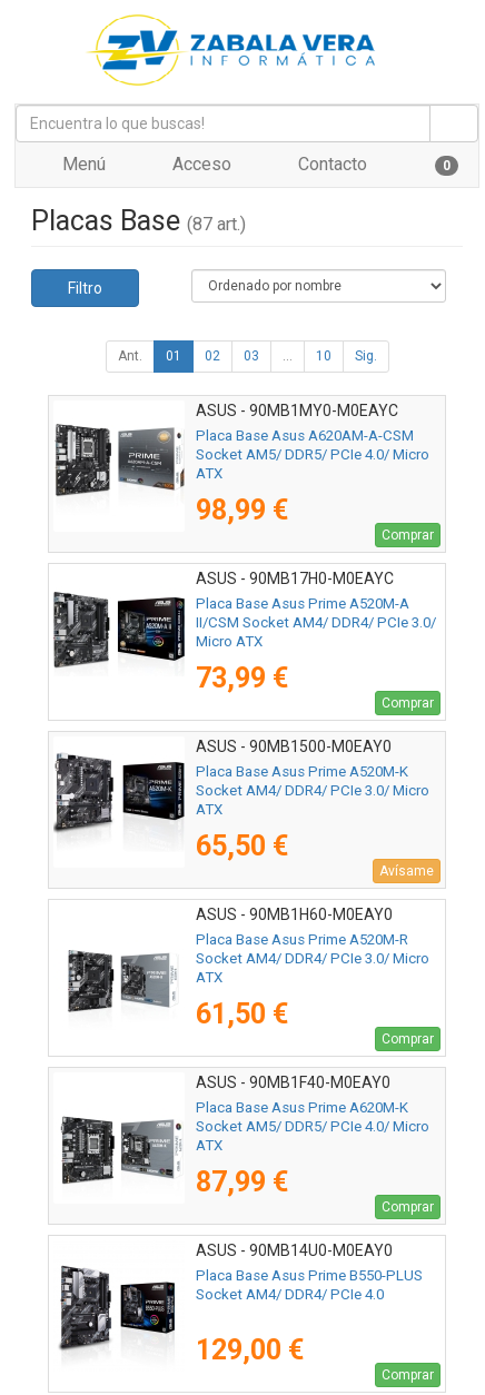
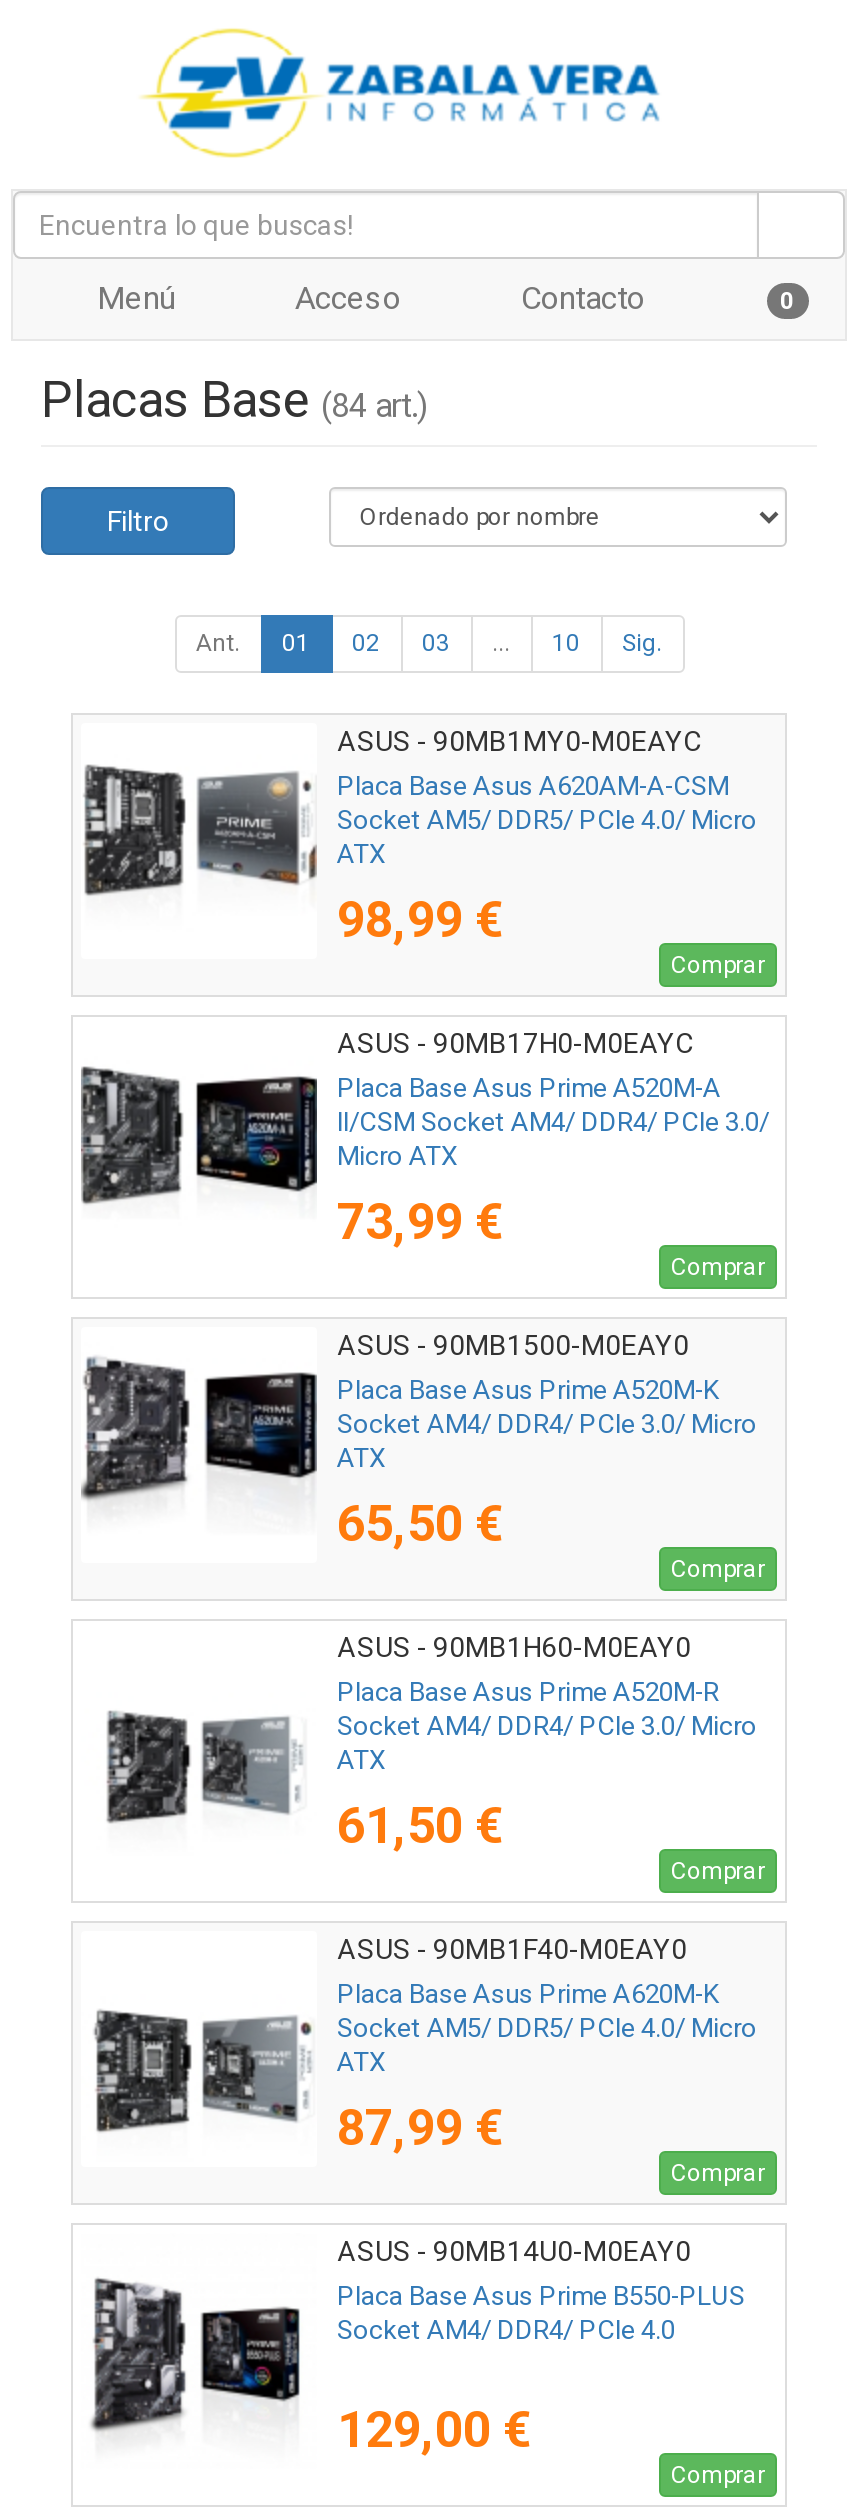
- Placas Base (87 art.)
+ Placas Base (84 art.)

- Avísame
+ Comprar
